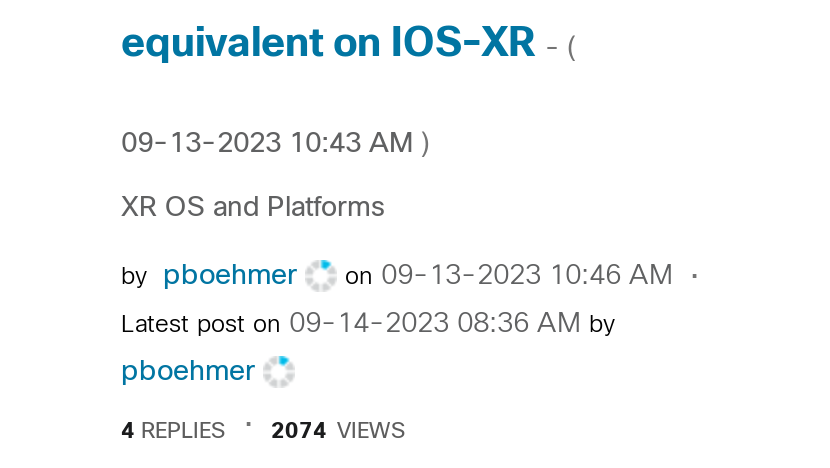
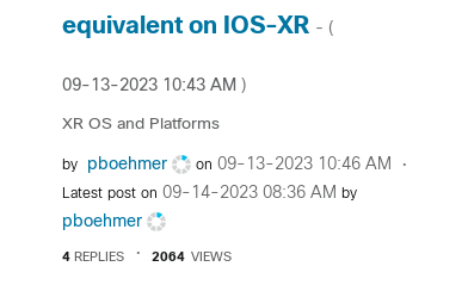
- 2074 VIEWS
+ 2064 VIEWS
